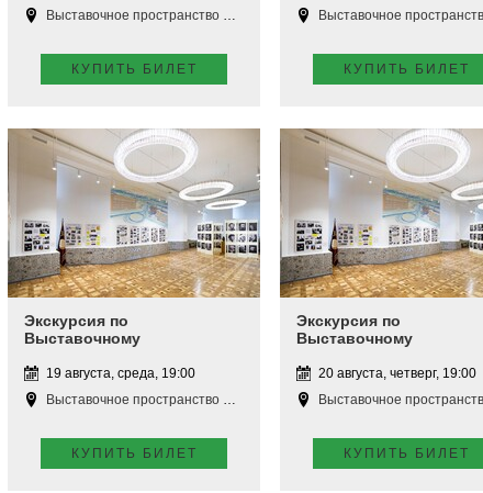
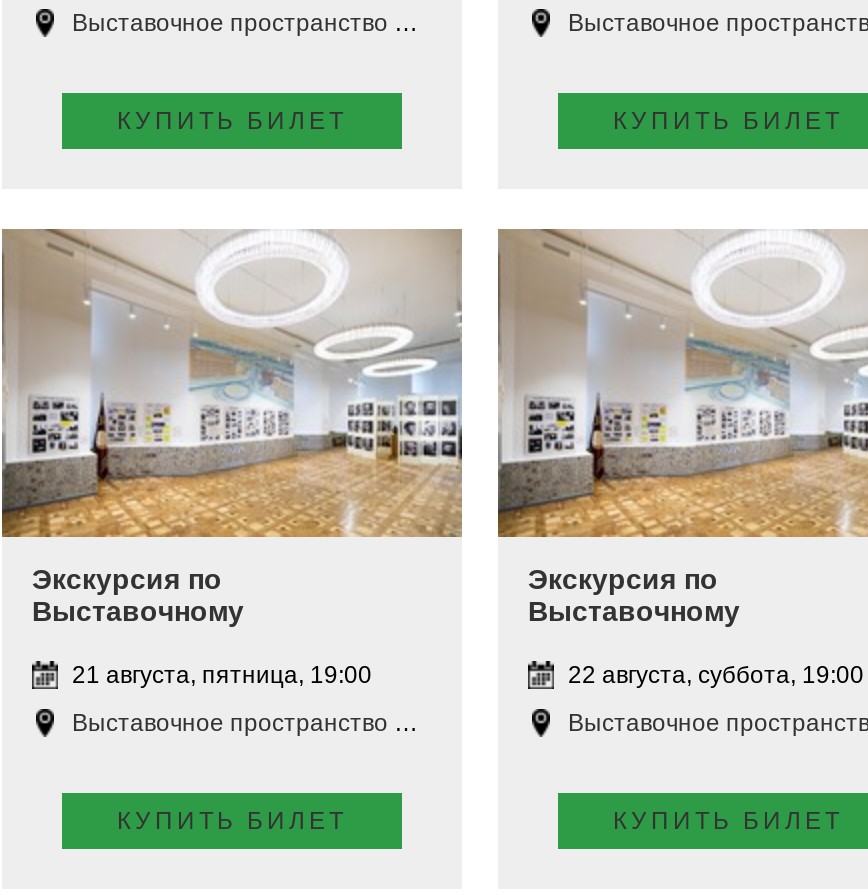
- 19 августа, среда, 19:00
+ 21 августа, пятница, 19:00

- 20 августа, четверг, 19:00
+ 22 августа, суббота, 19:00
